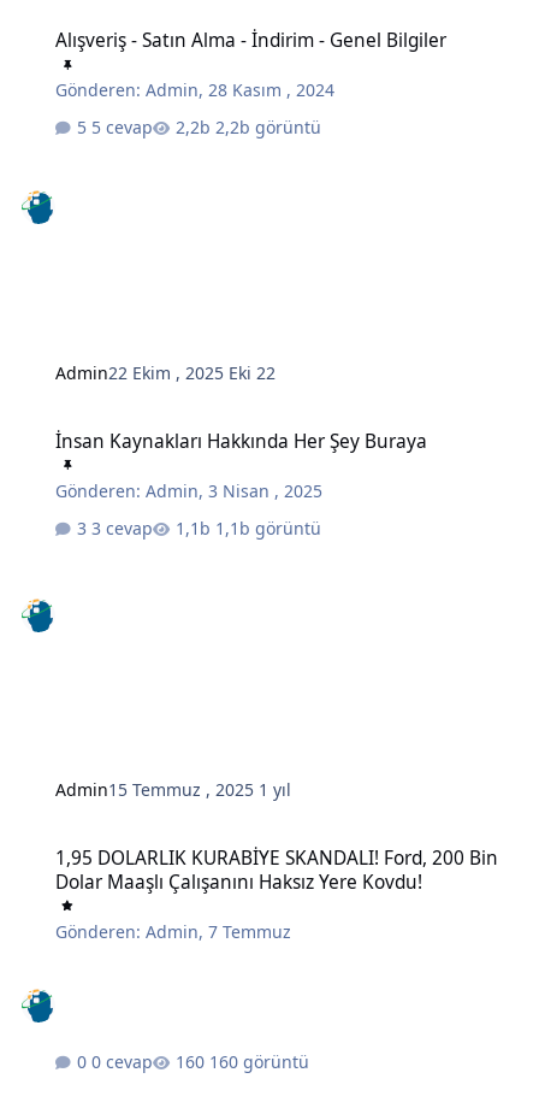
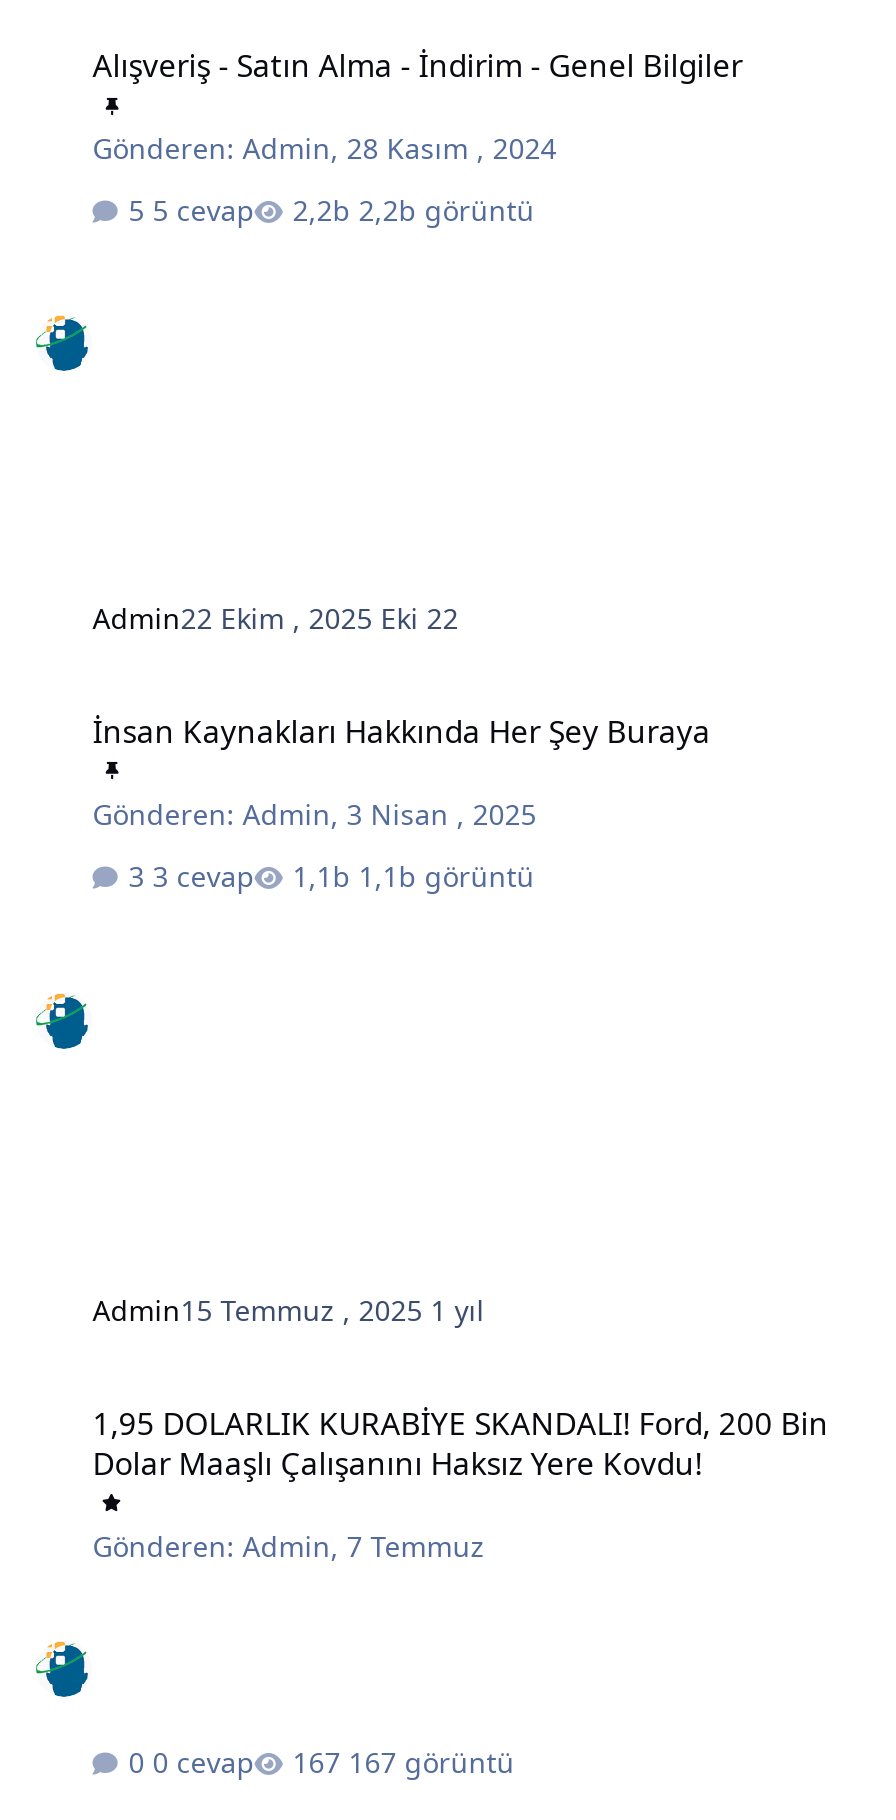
- 160 görüntü
+ 167 görüntü
